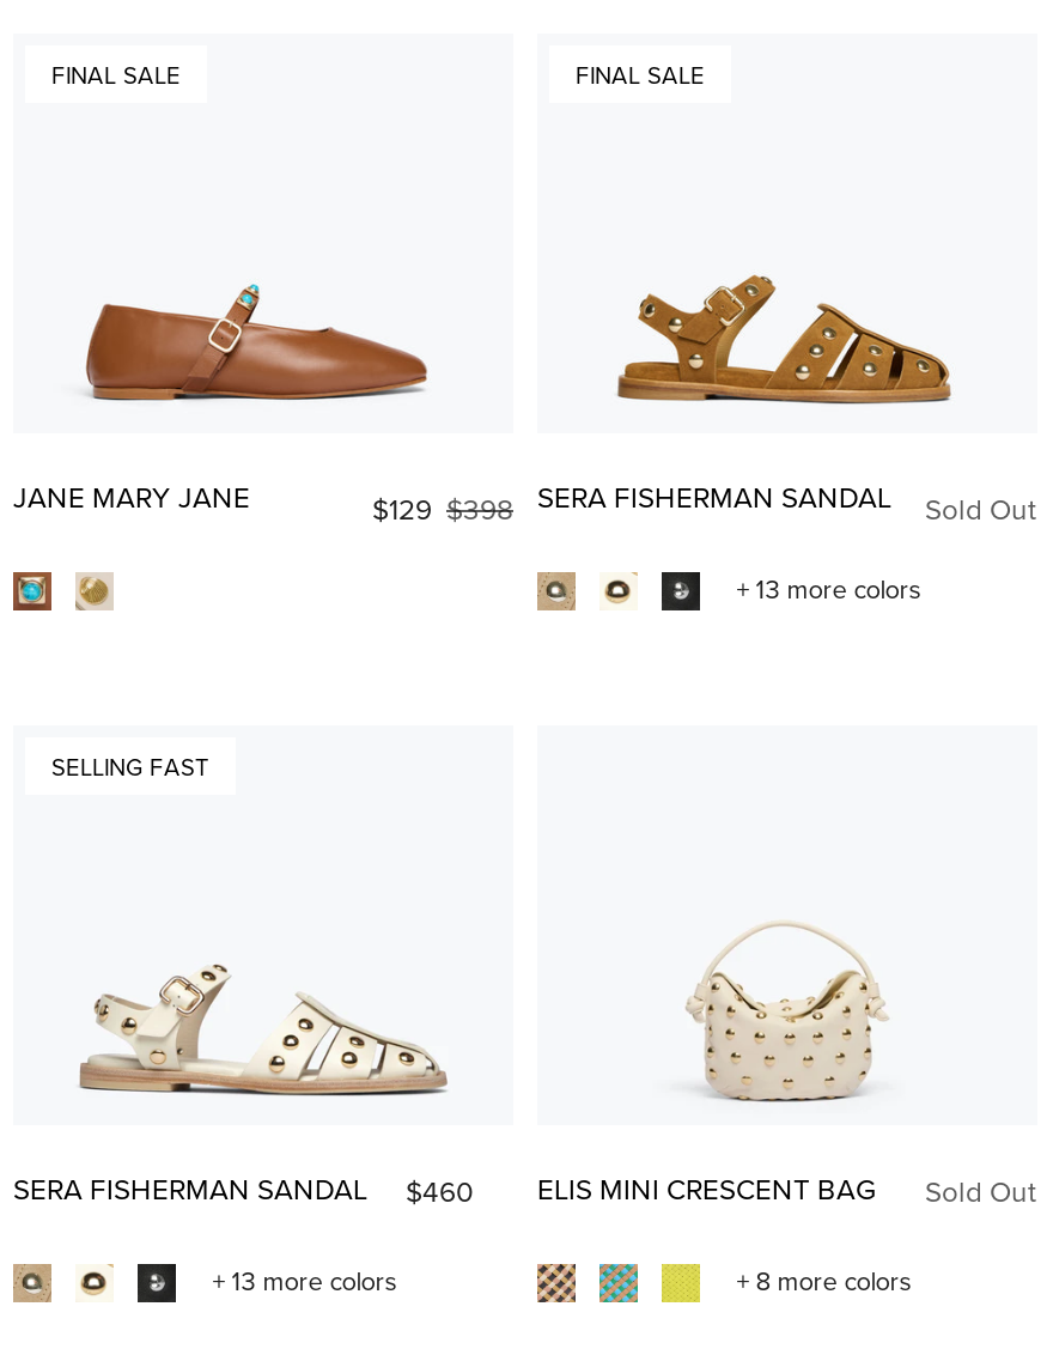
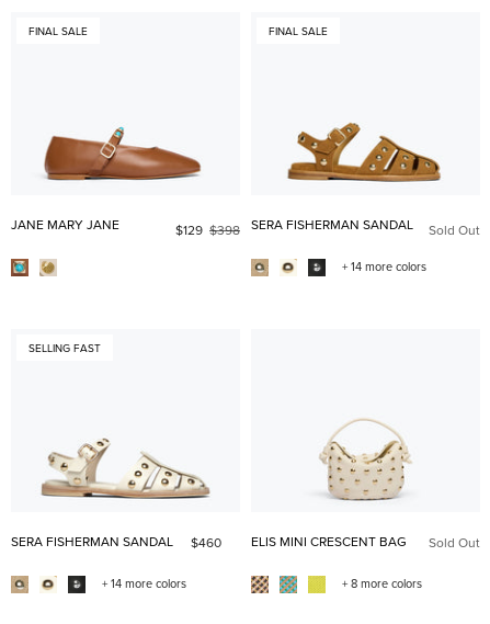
- + 13 more colors
+ + 14 more colors

- + 13 more colors
+ + 14 more colors
